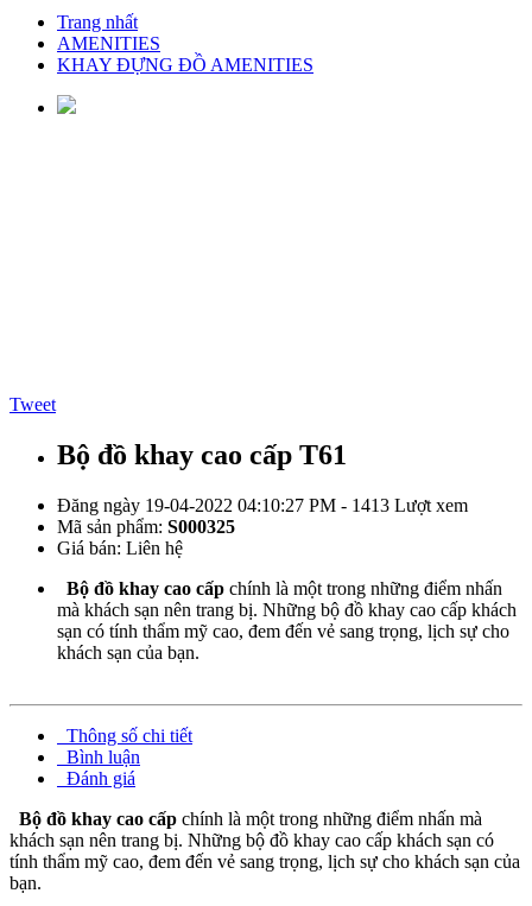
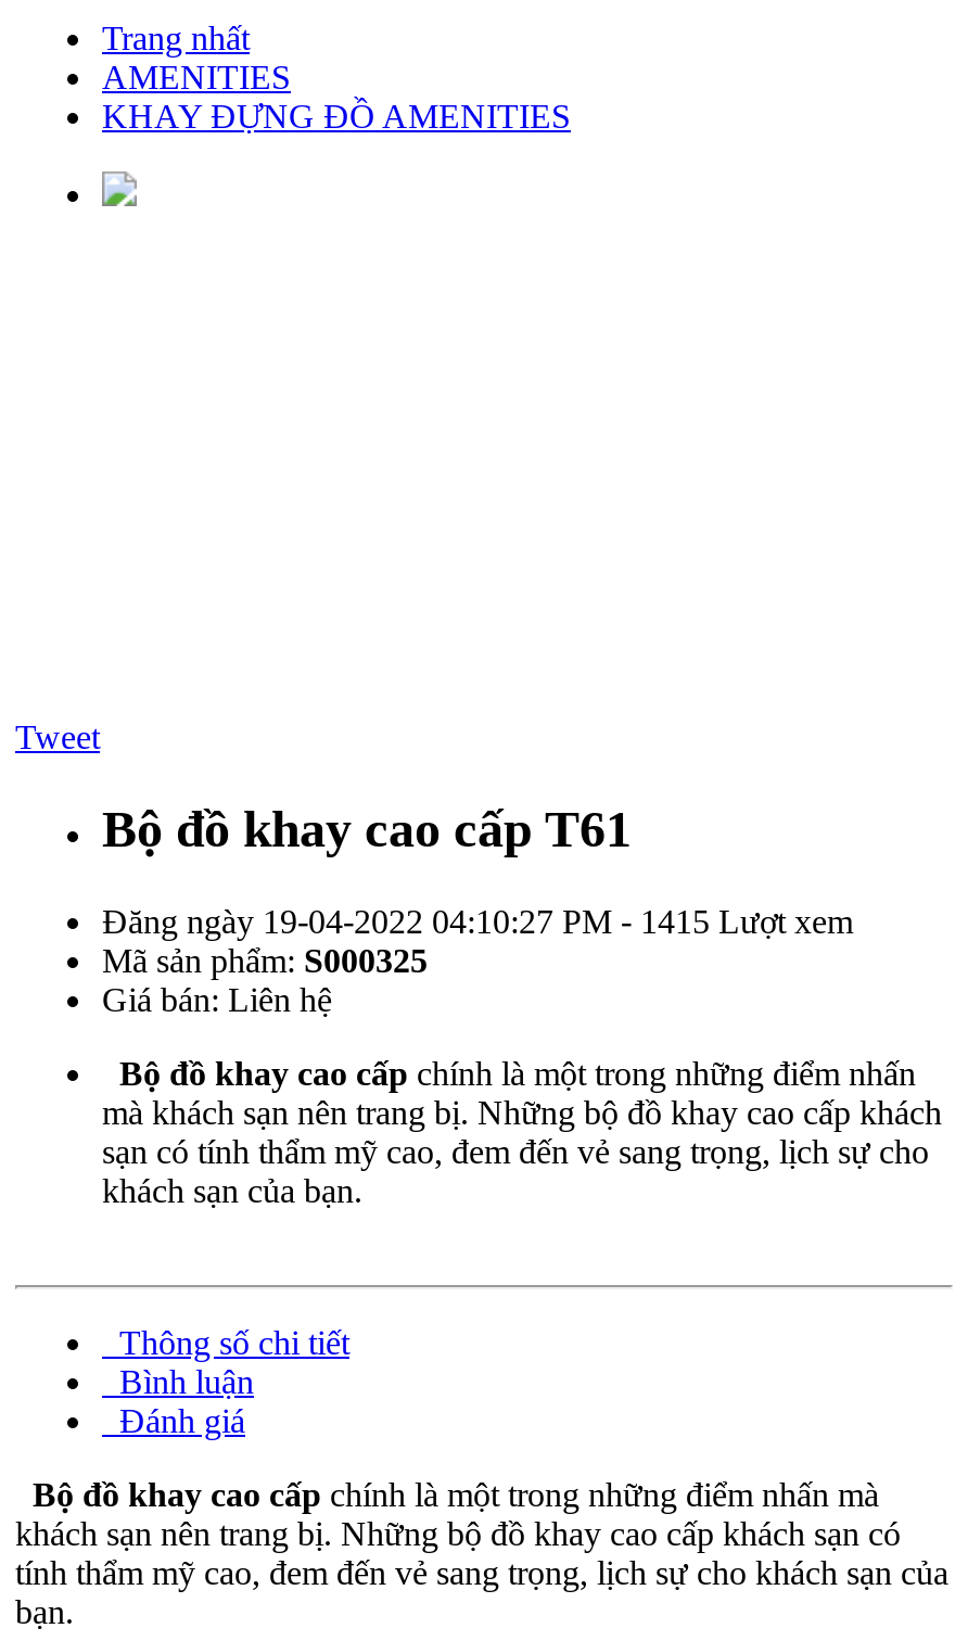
- Đăng ngày 19-04-2022 04:10:27 PM - 1413 Lượt xem
+ Đăng ngày 19-04-2022 04:10:27 PM - 1415 Lượt xem
